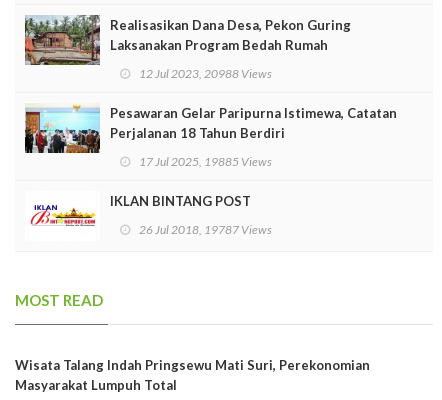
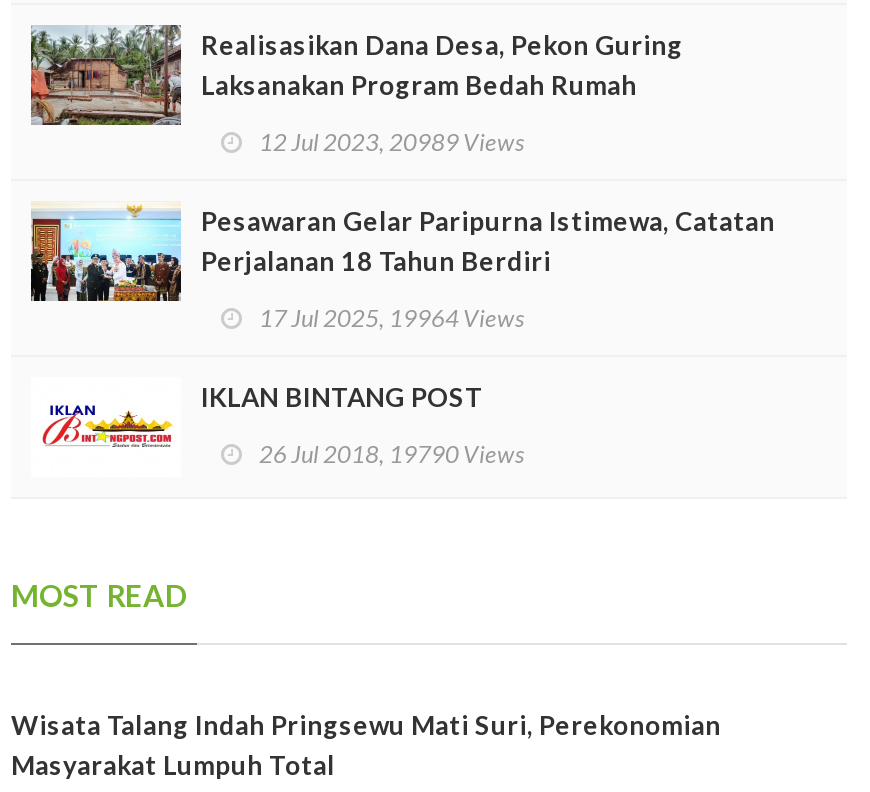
- 12 Jul 2023, 20988 Views
+ 12 Jul 2023, 20989 Views

- 17 Jul 2025, 19885 Views
+ 17 Jul 2025, 19964 Views

- 26 Jul 2018, 19787 Views
+ 26 Jul 2018, 19790 Views
